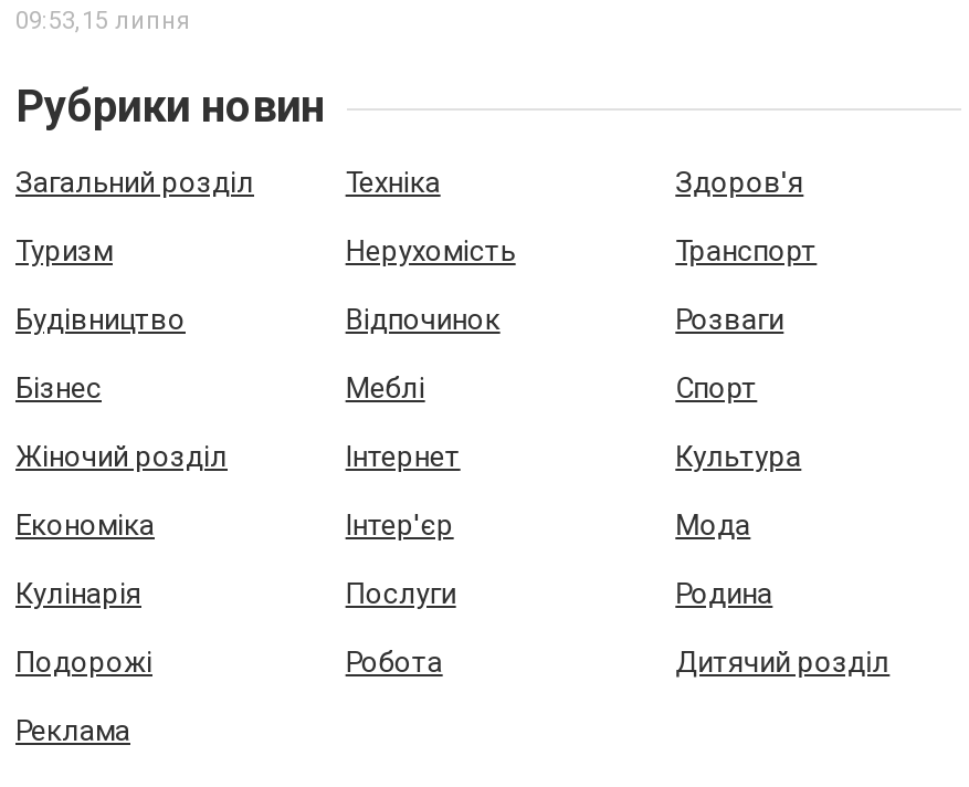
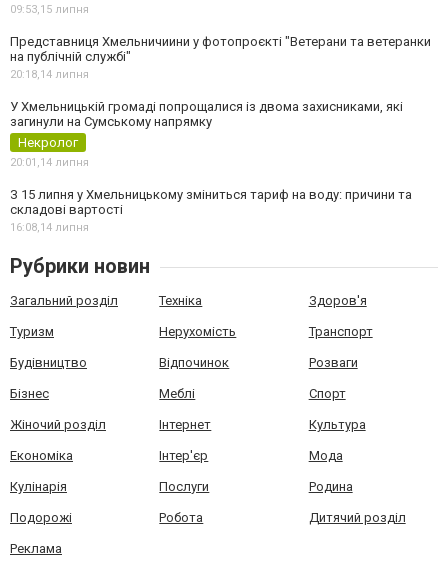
+ Представниця Хмельничиини у фотопроєкті "Ветерани та ветеранки
+ на публічній службі"
+ 20:18,14 липня
+ У Хмельницькій громаді попрощалися із двома захисниками, які
+ загинули на Сумському напрямку
+ Некролог
+ 20:01, 14 липня
+ З 15 липня у Хмельницькому зміниться тариф на воду: причини та
+ складові вартості
+ 16:08,14 липня
